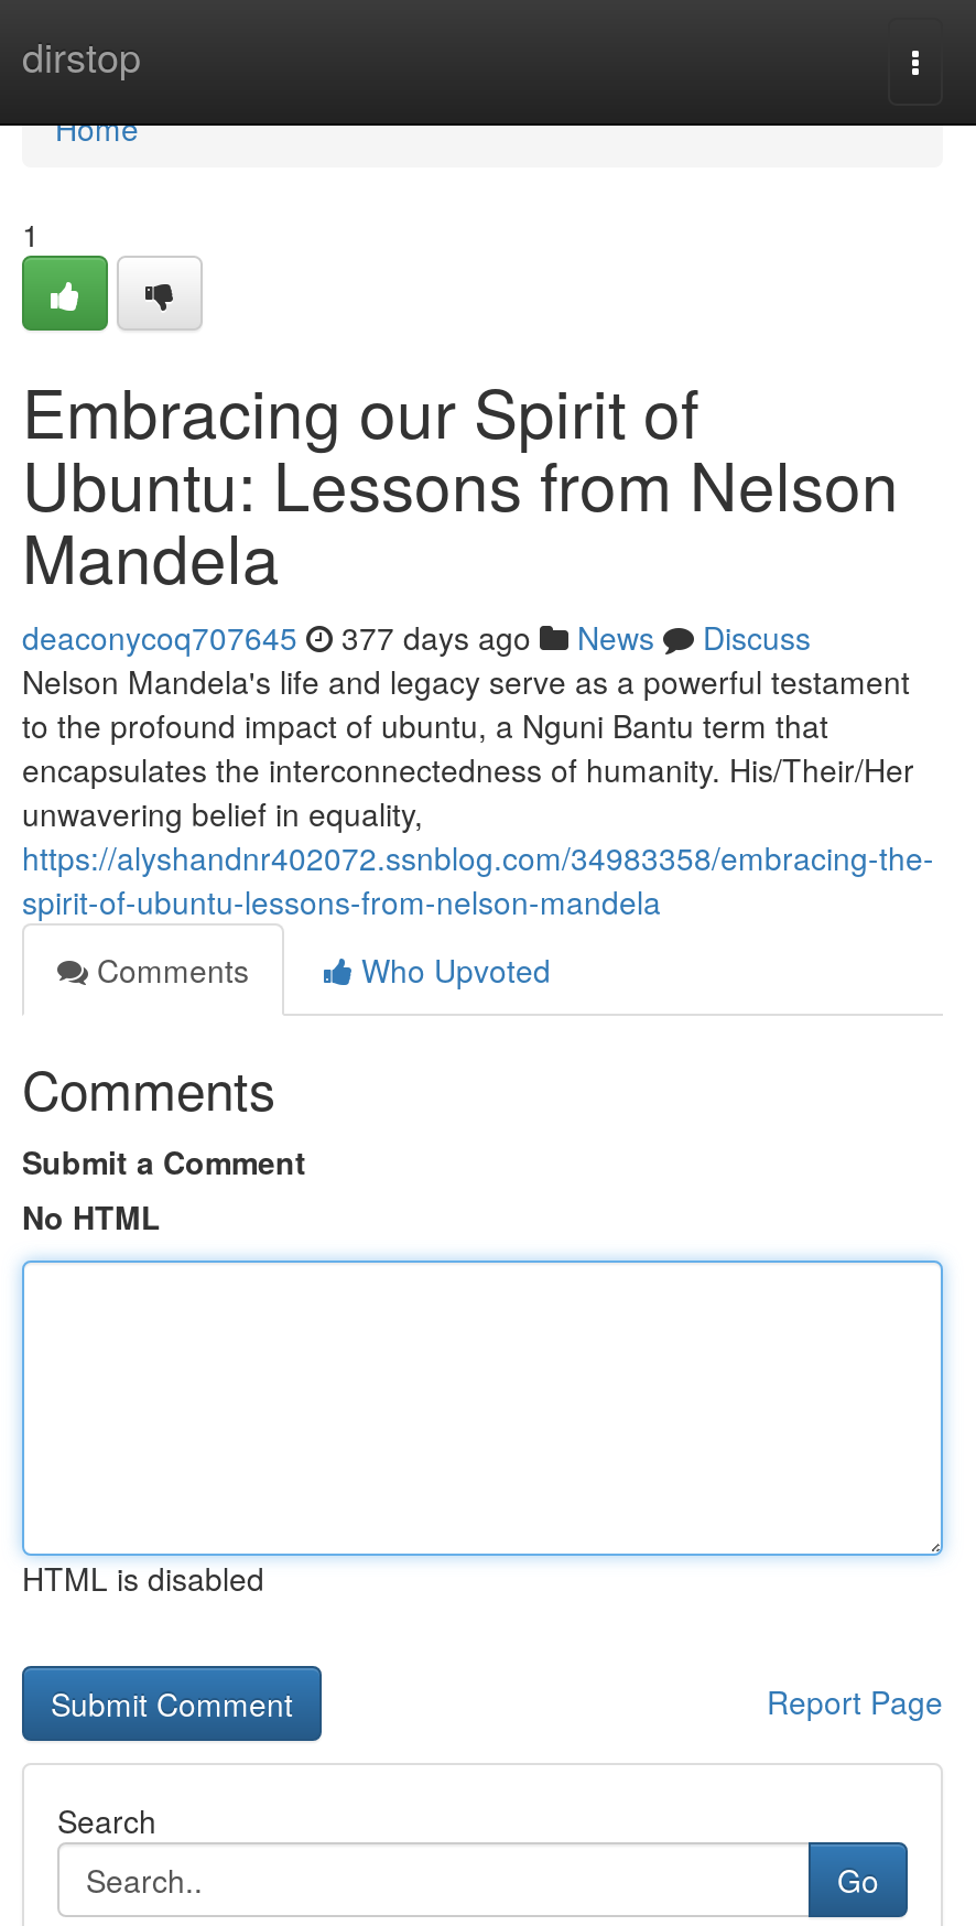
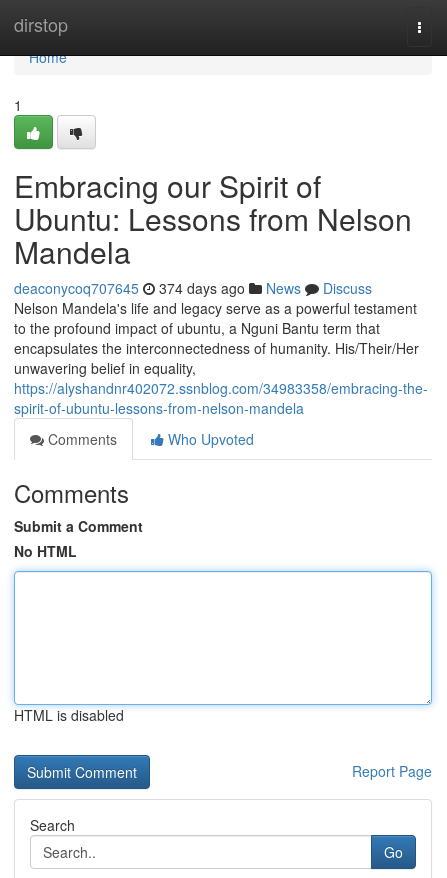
- deaconycoq707645 377 days ago News Discuss
+ deaconycoq707645 374 days ago News Discuss
